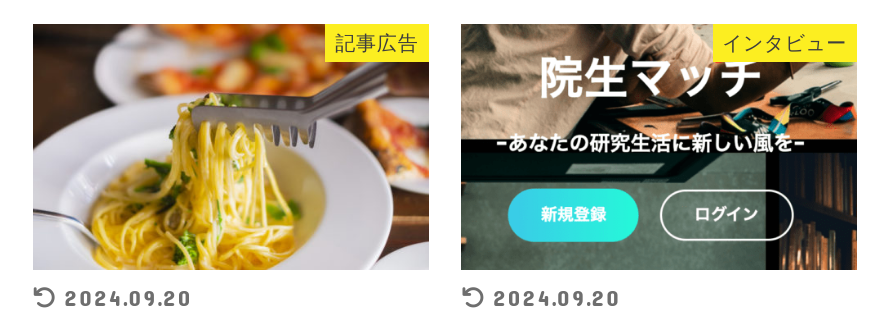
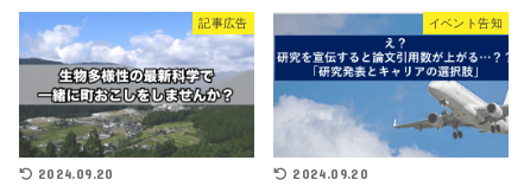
- [image]
+ [image]

- [image]
- インタビュー
+ [image]
+ イベント告知
